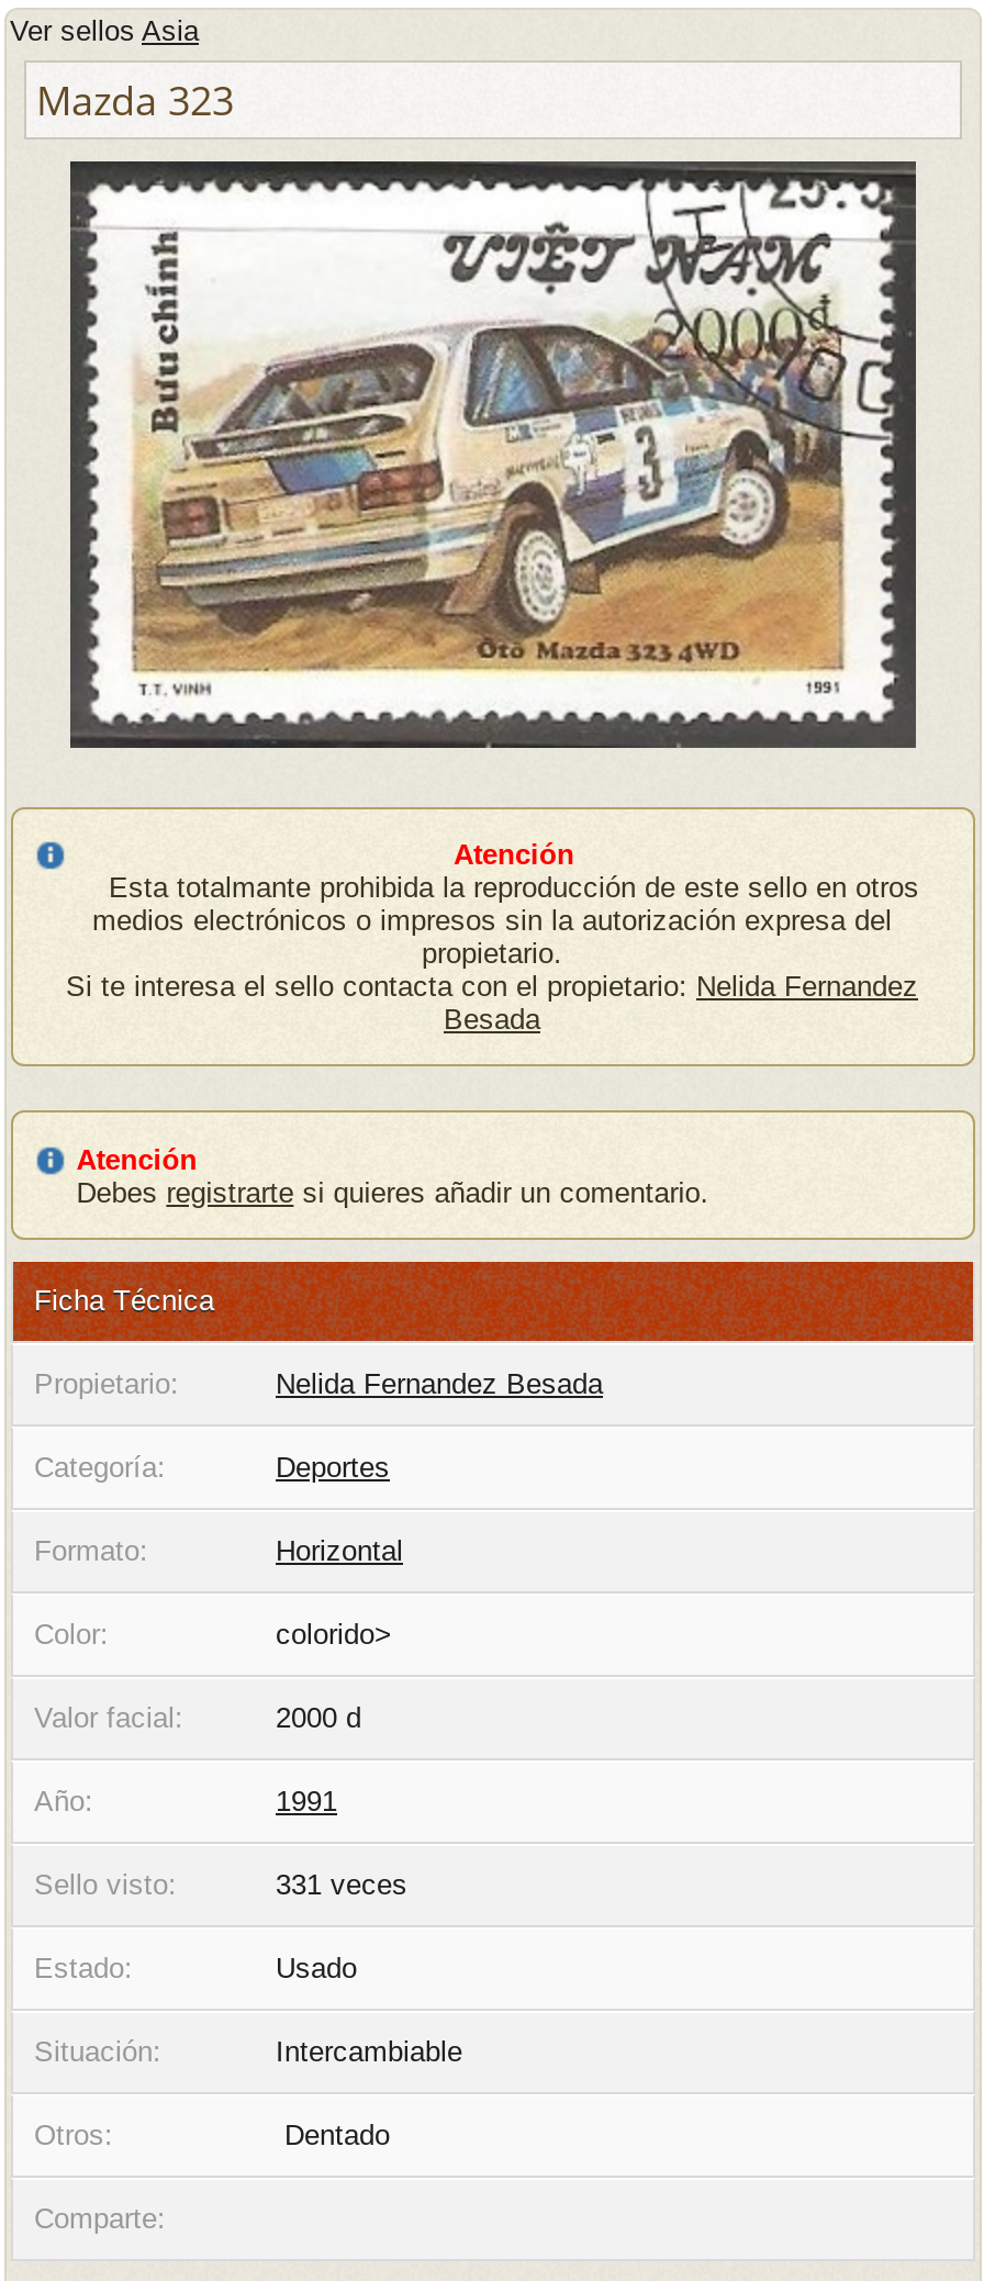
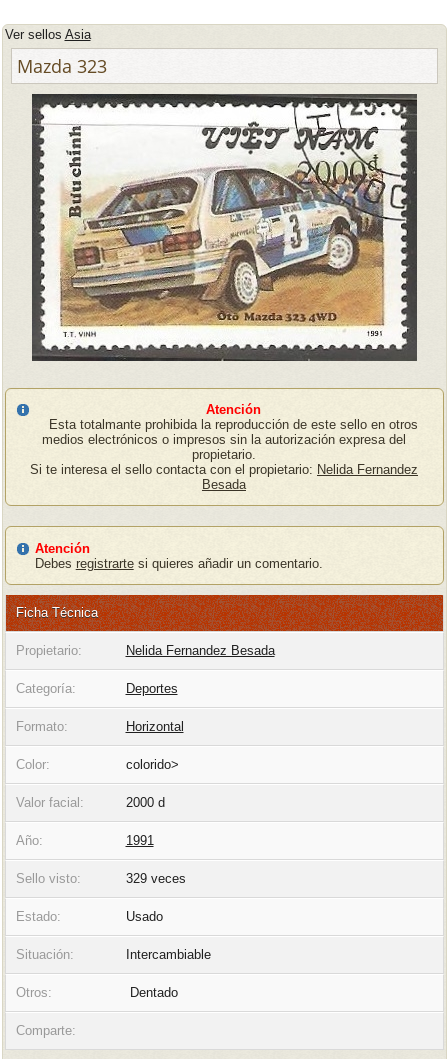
- 331 veces
+ 329 veces
